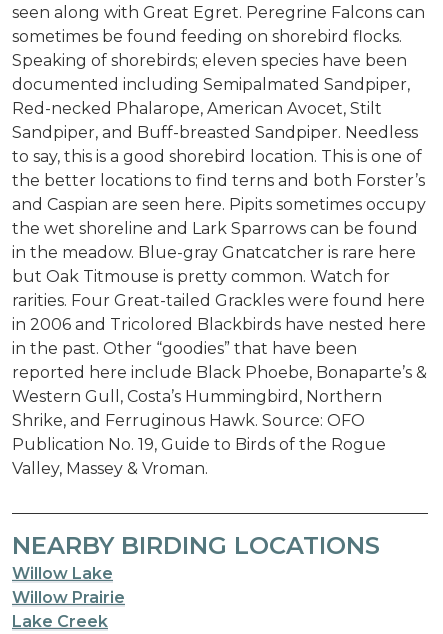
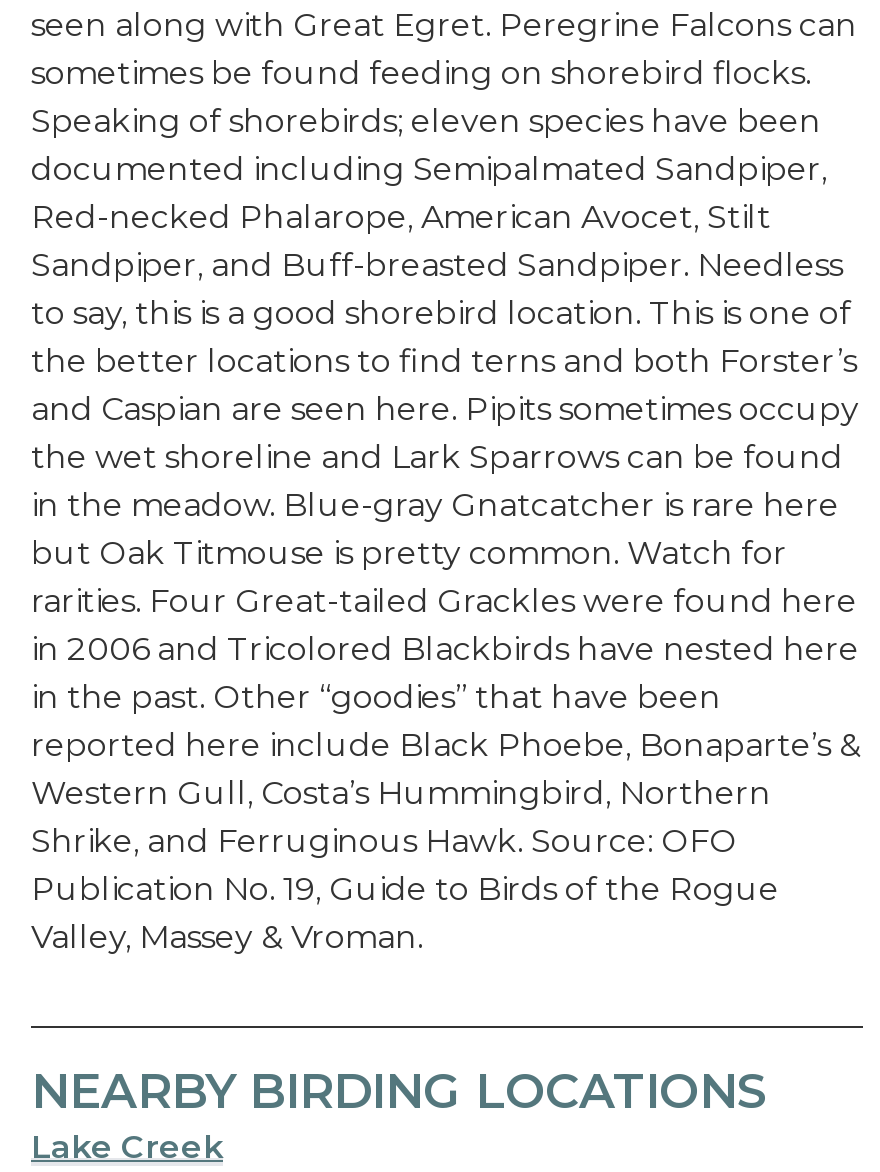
- Willow Lake
- Willow Prairie
